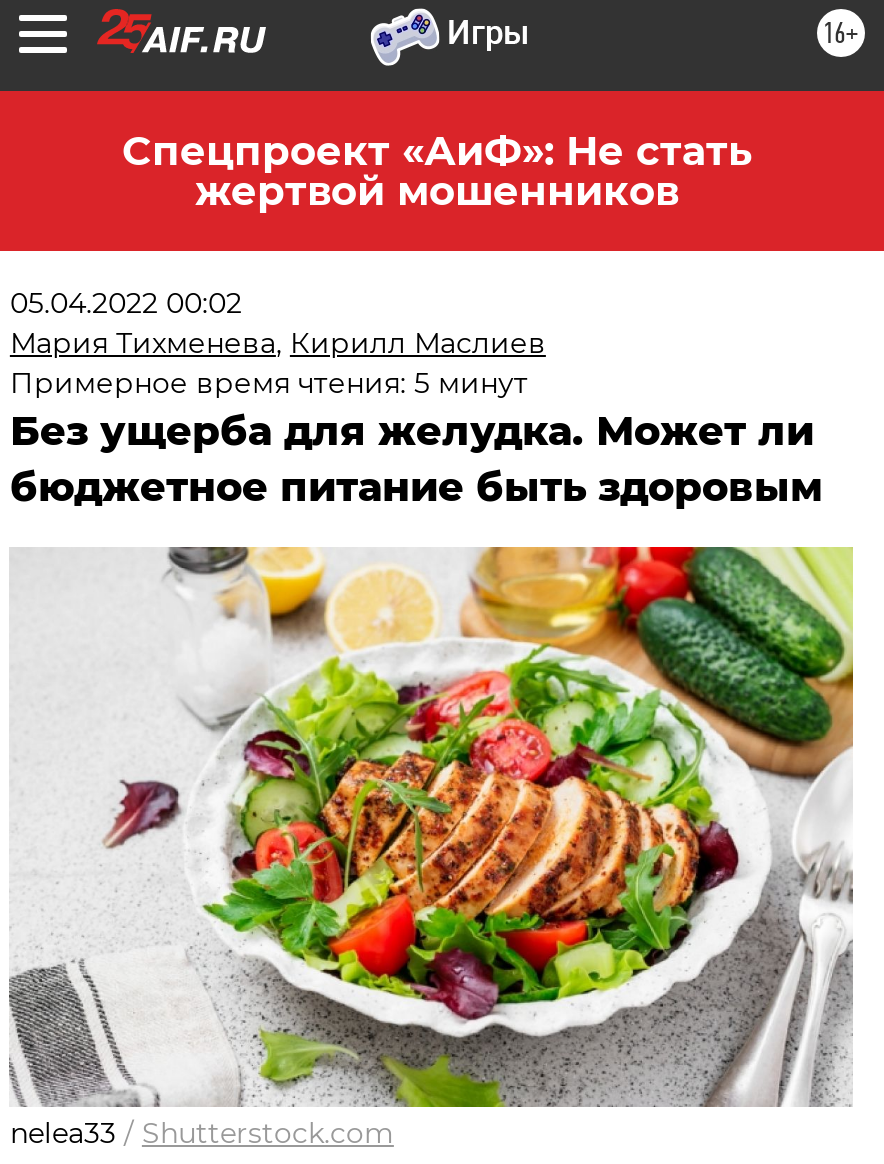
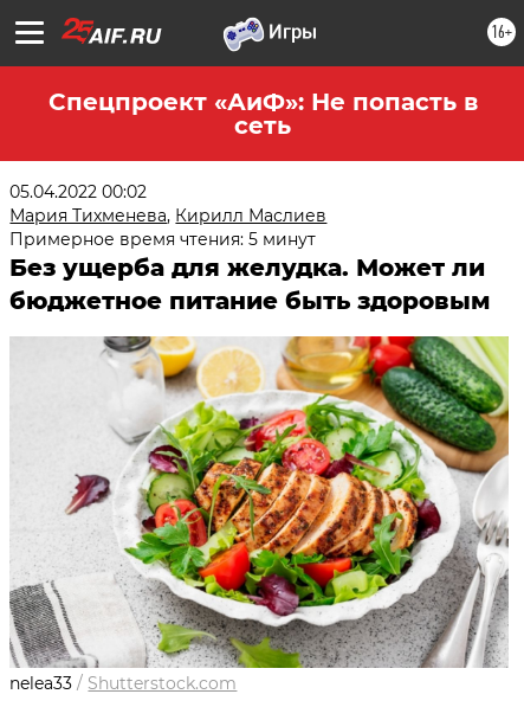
- Спецпроект «АиФ»: Не стать
- жертвой мошенников
+ Спецпроект «АиФ»: Не попасть в
+ сеть
